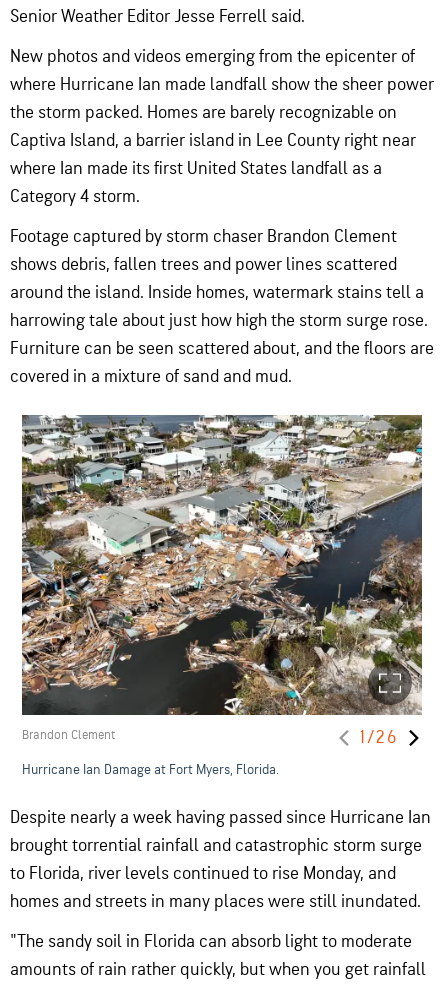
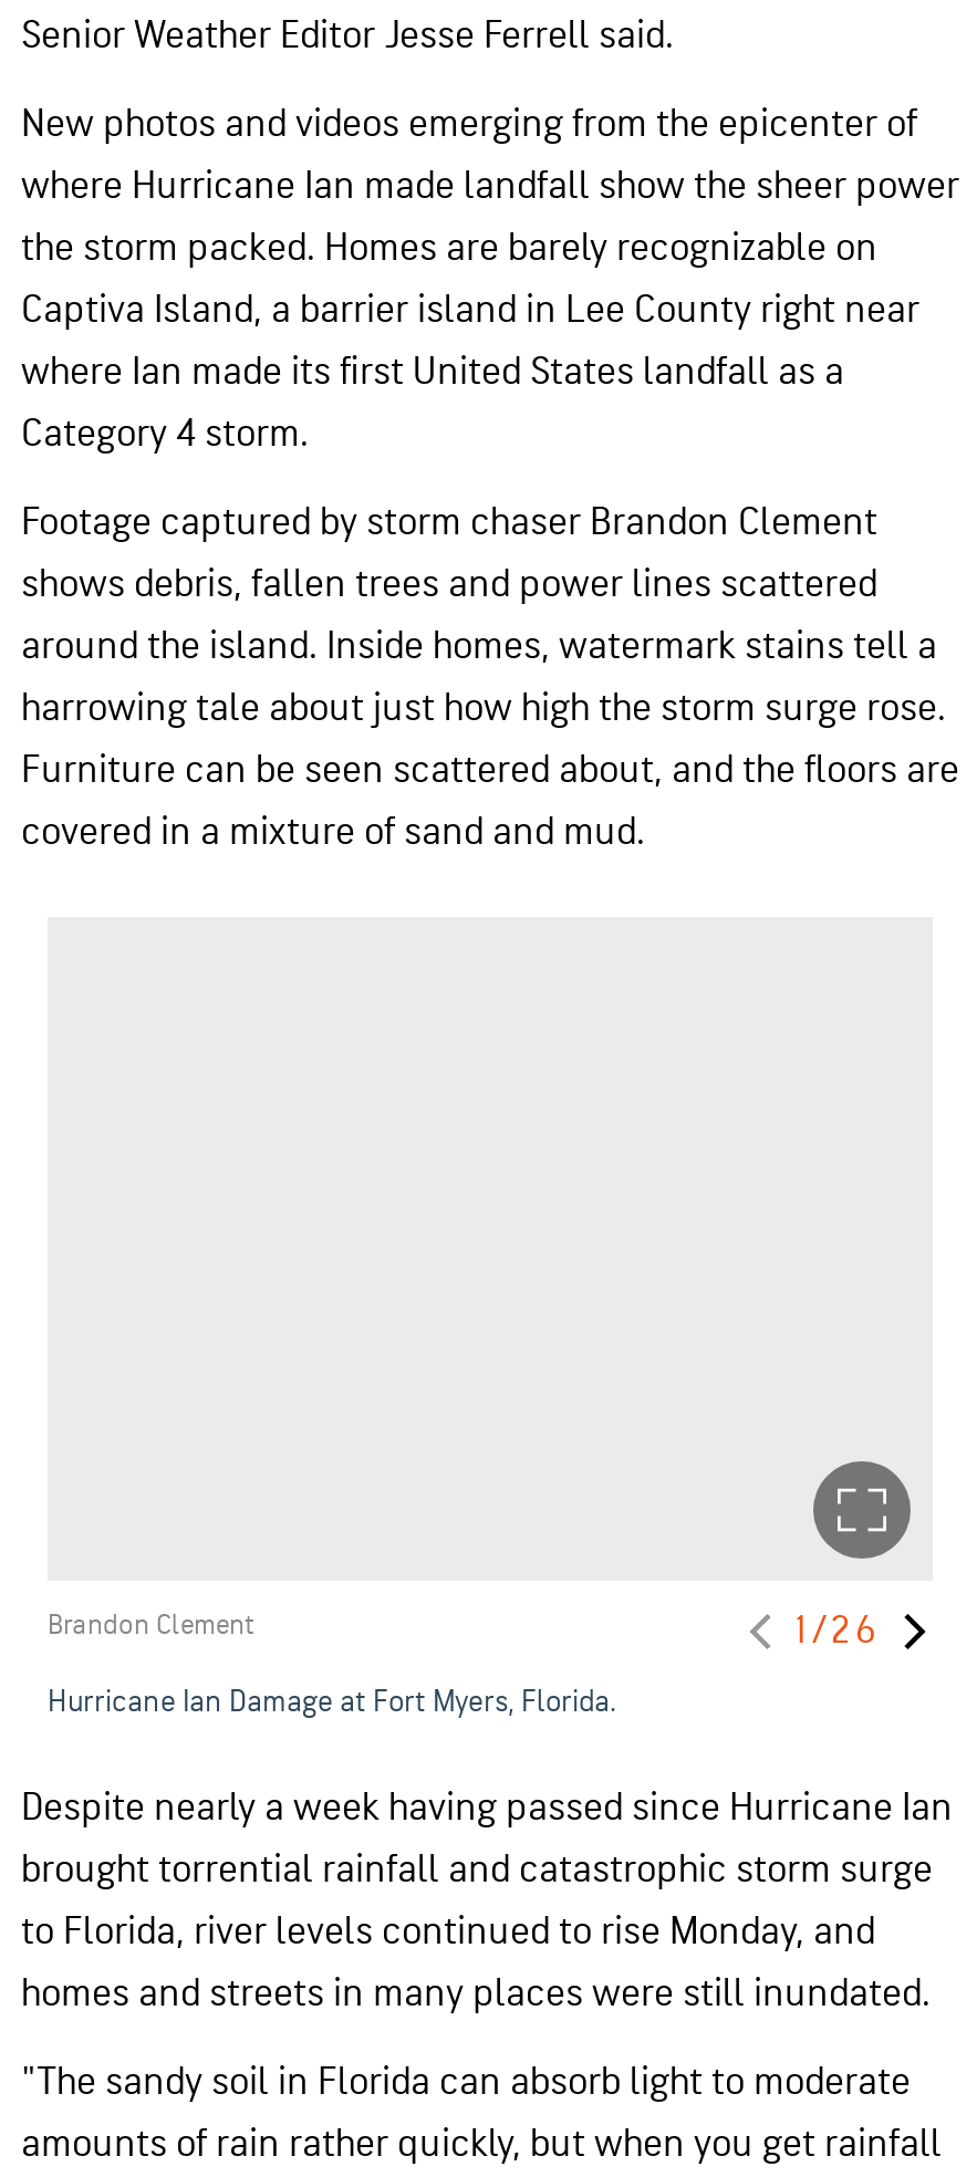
- [image]
